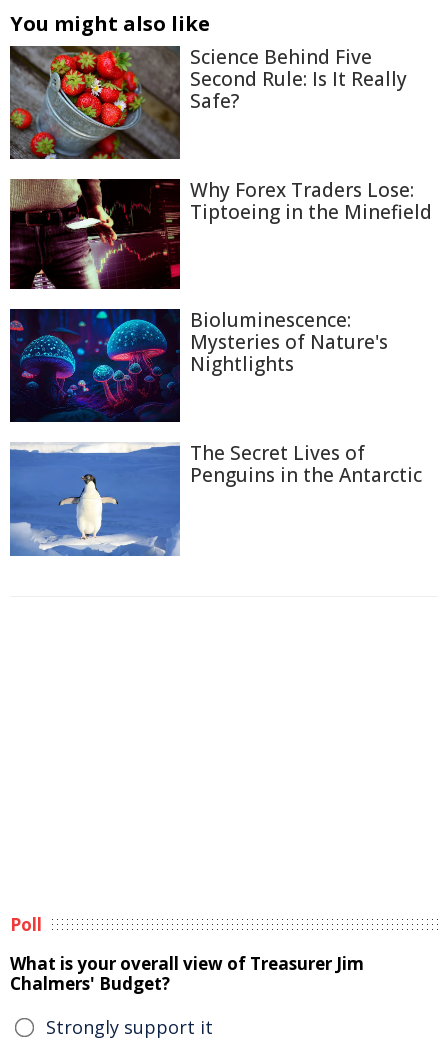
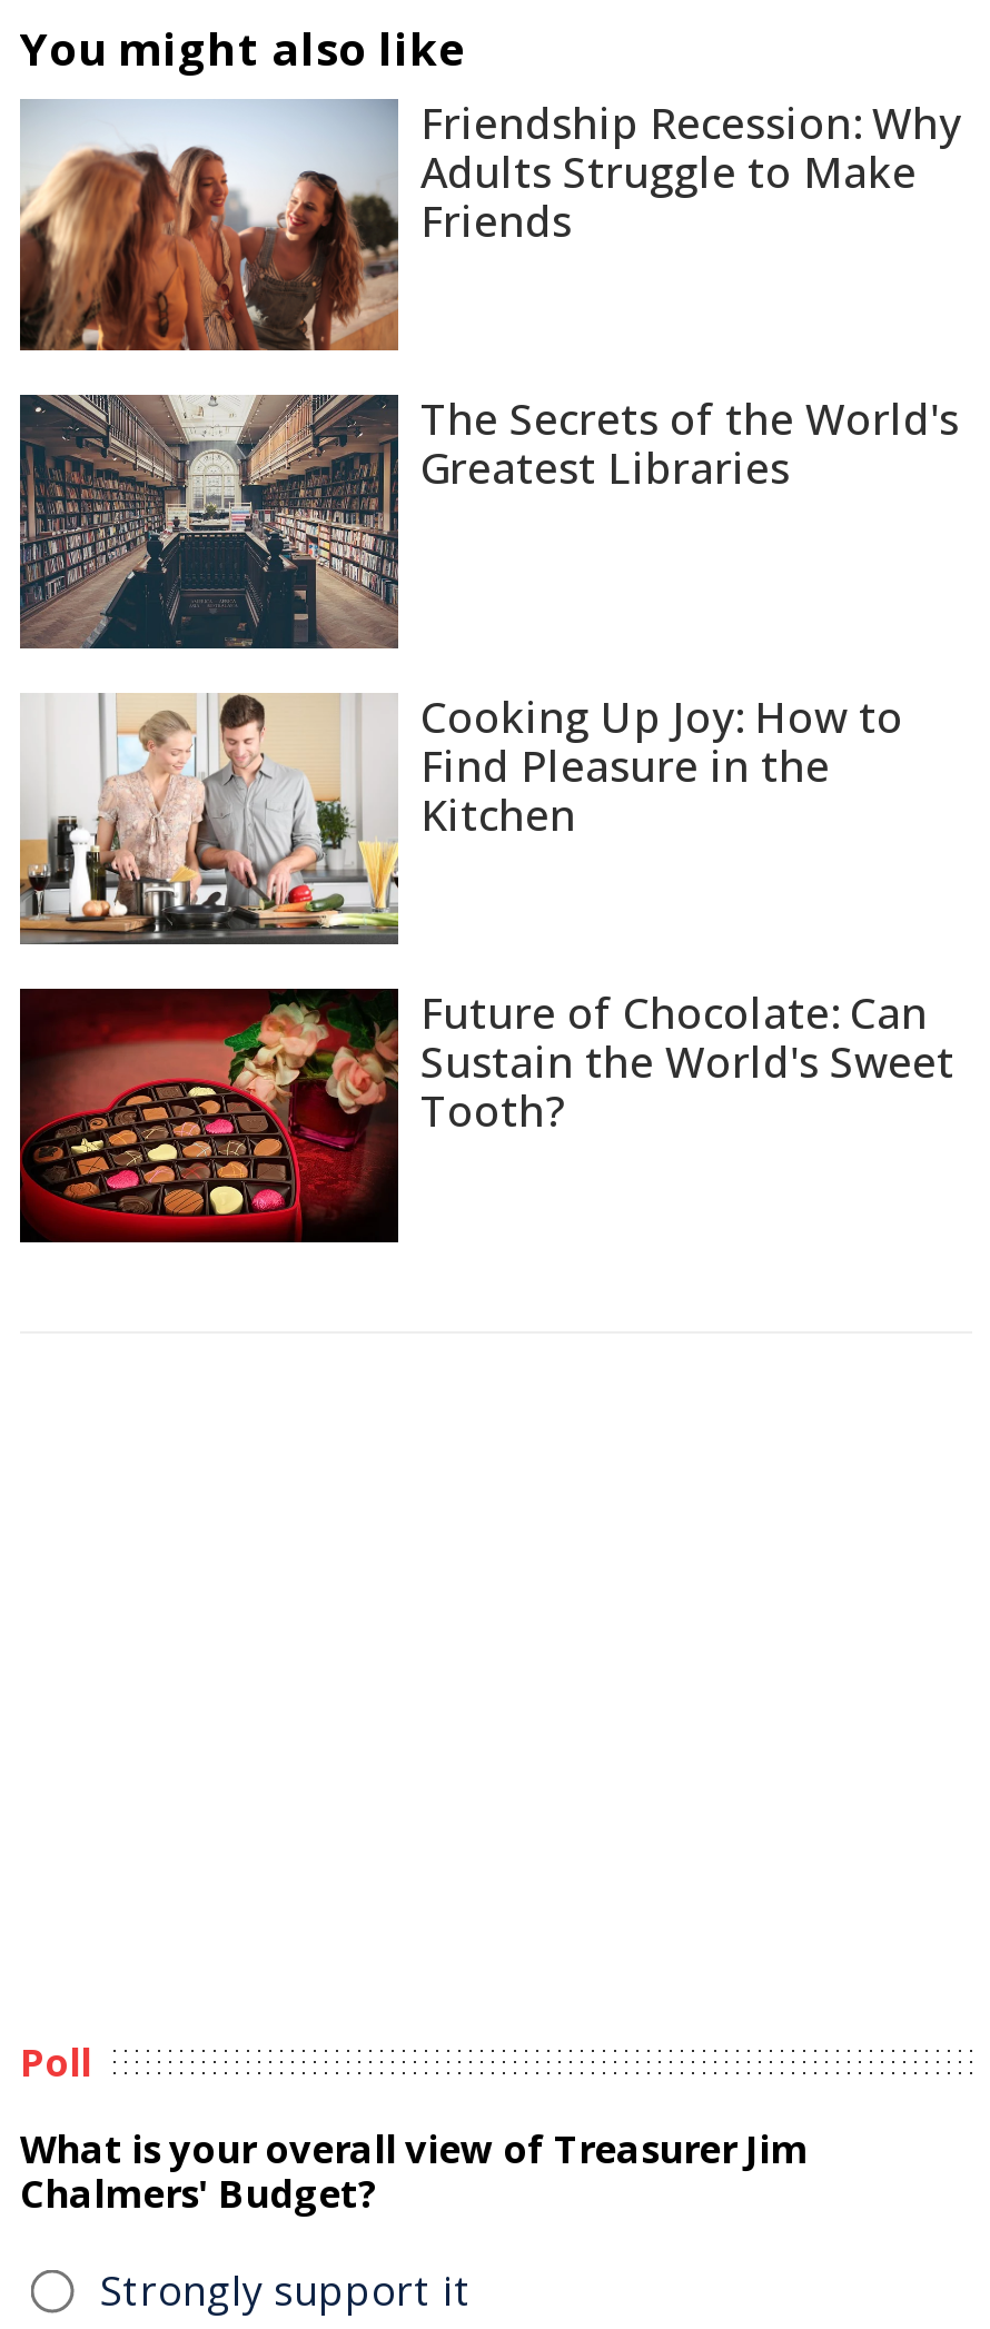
- [image]
- Science Behind Five
- Second Rule: Is It Really
- Safe?
+ [image]
+ Friendship Recession: Why
+ Adults Struggle to Make
+ Friends

- [image]
- Why Forex Traders Lose:
- Tiptoeing in the Minefield
+ [image]
+ The Secrets of the World's
+ Greatest Libraries

- [image]
- Bioluminescence:
- Mysteries of Nature's
- Nightlights
+ [image]
+ Cooking Up Joy: How to
+ Find Pleasure in the
+ Kitchen

- [image]
- The Secret Lives of
- Penguins in the Antarctic
+ [image]
+ Future of Chocolate: Can
+ Sustain the World's Sweet
+ Tooth?
